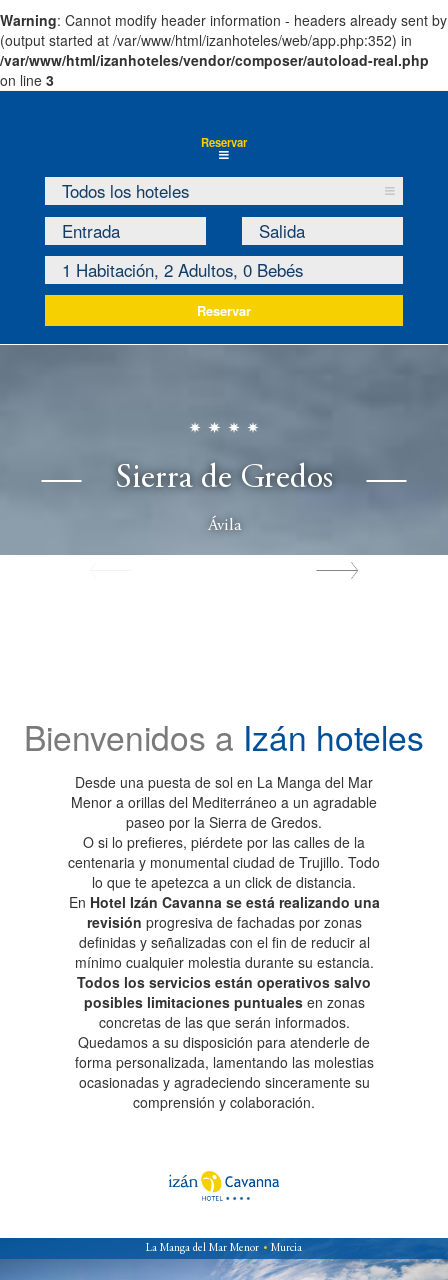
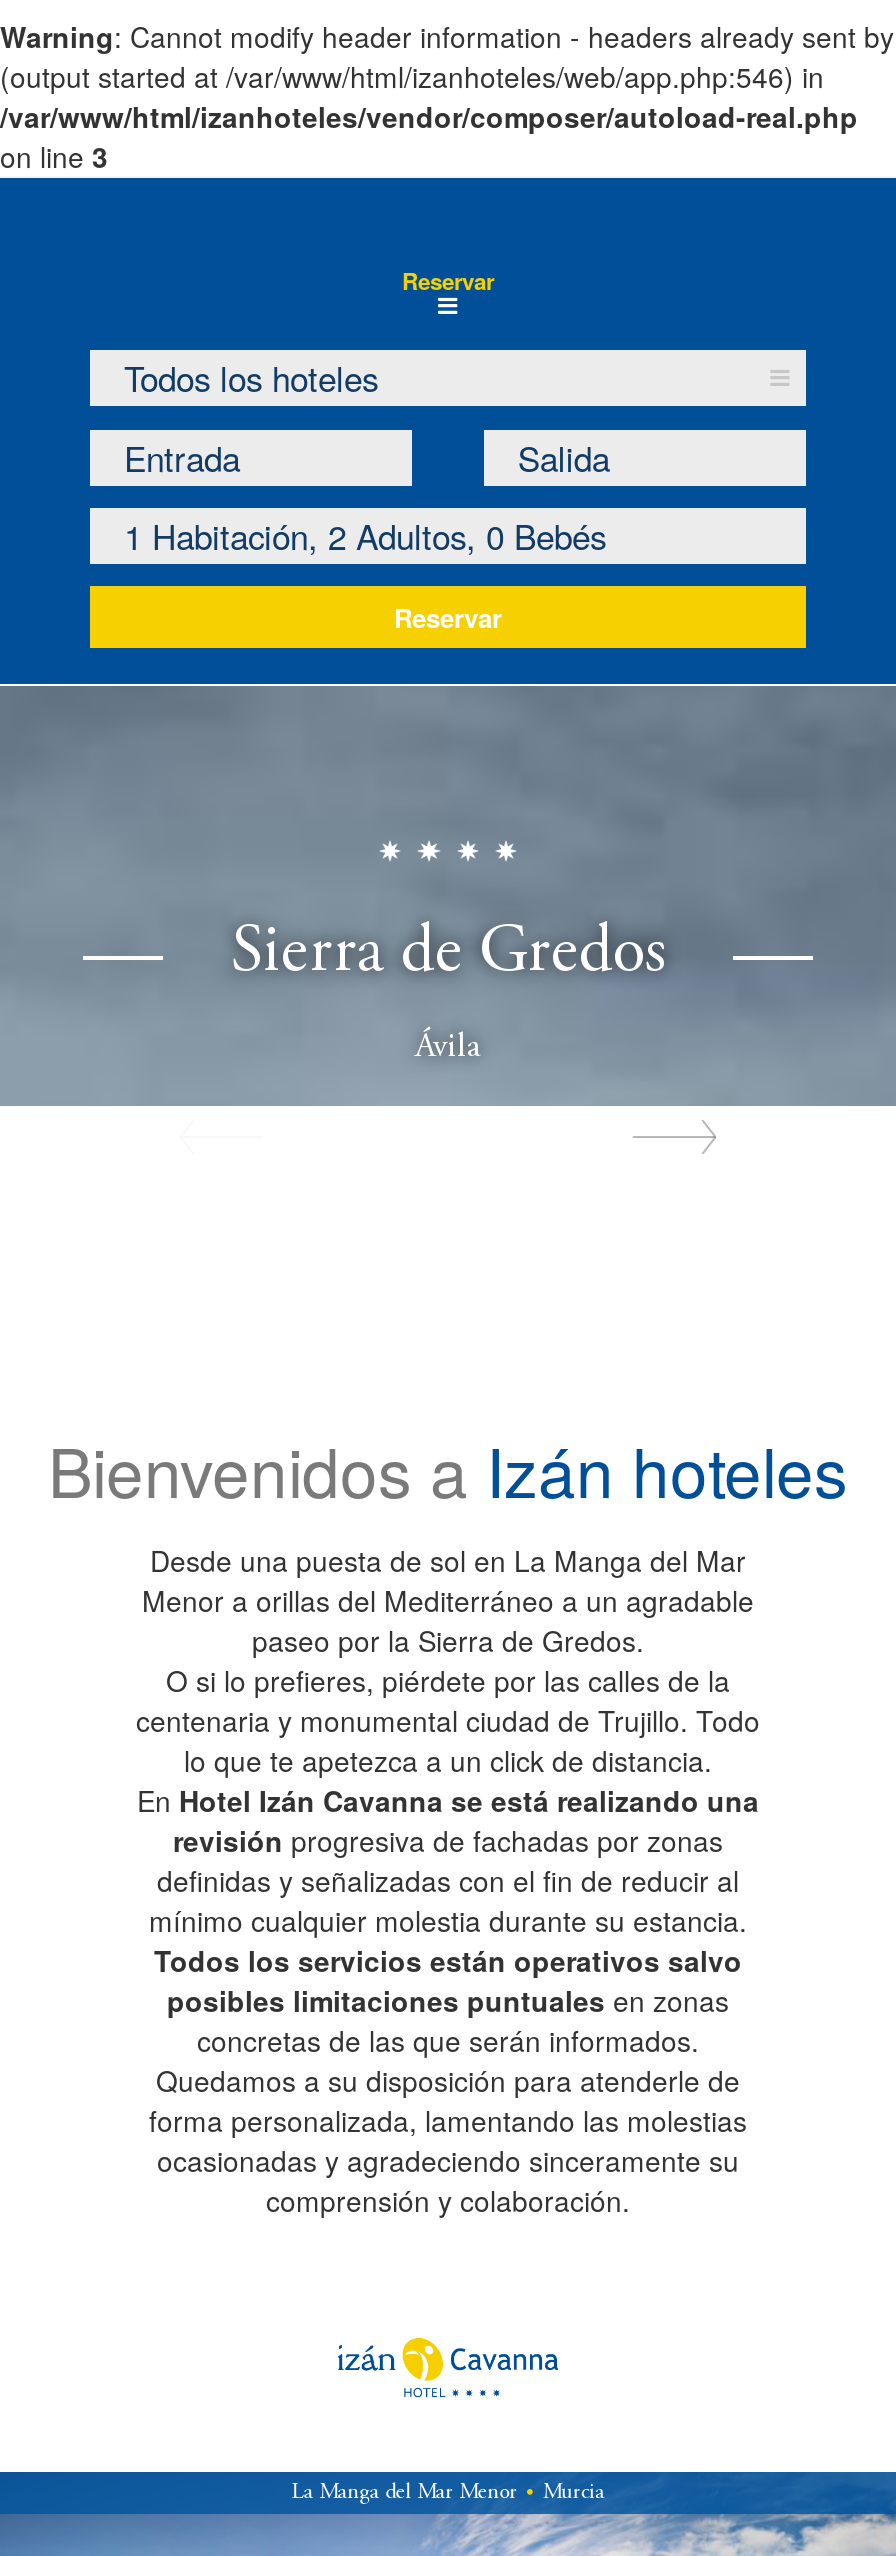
- (output started at /var/www/html/izanhoteles/web/app.php:352) in
+ (output started at /var/www/html/izanhoteles/web/app.php:546) in
